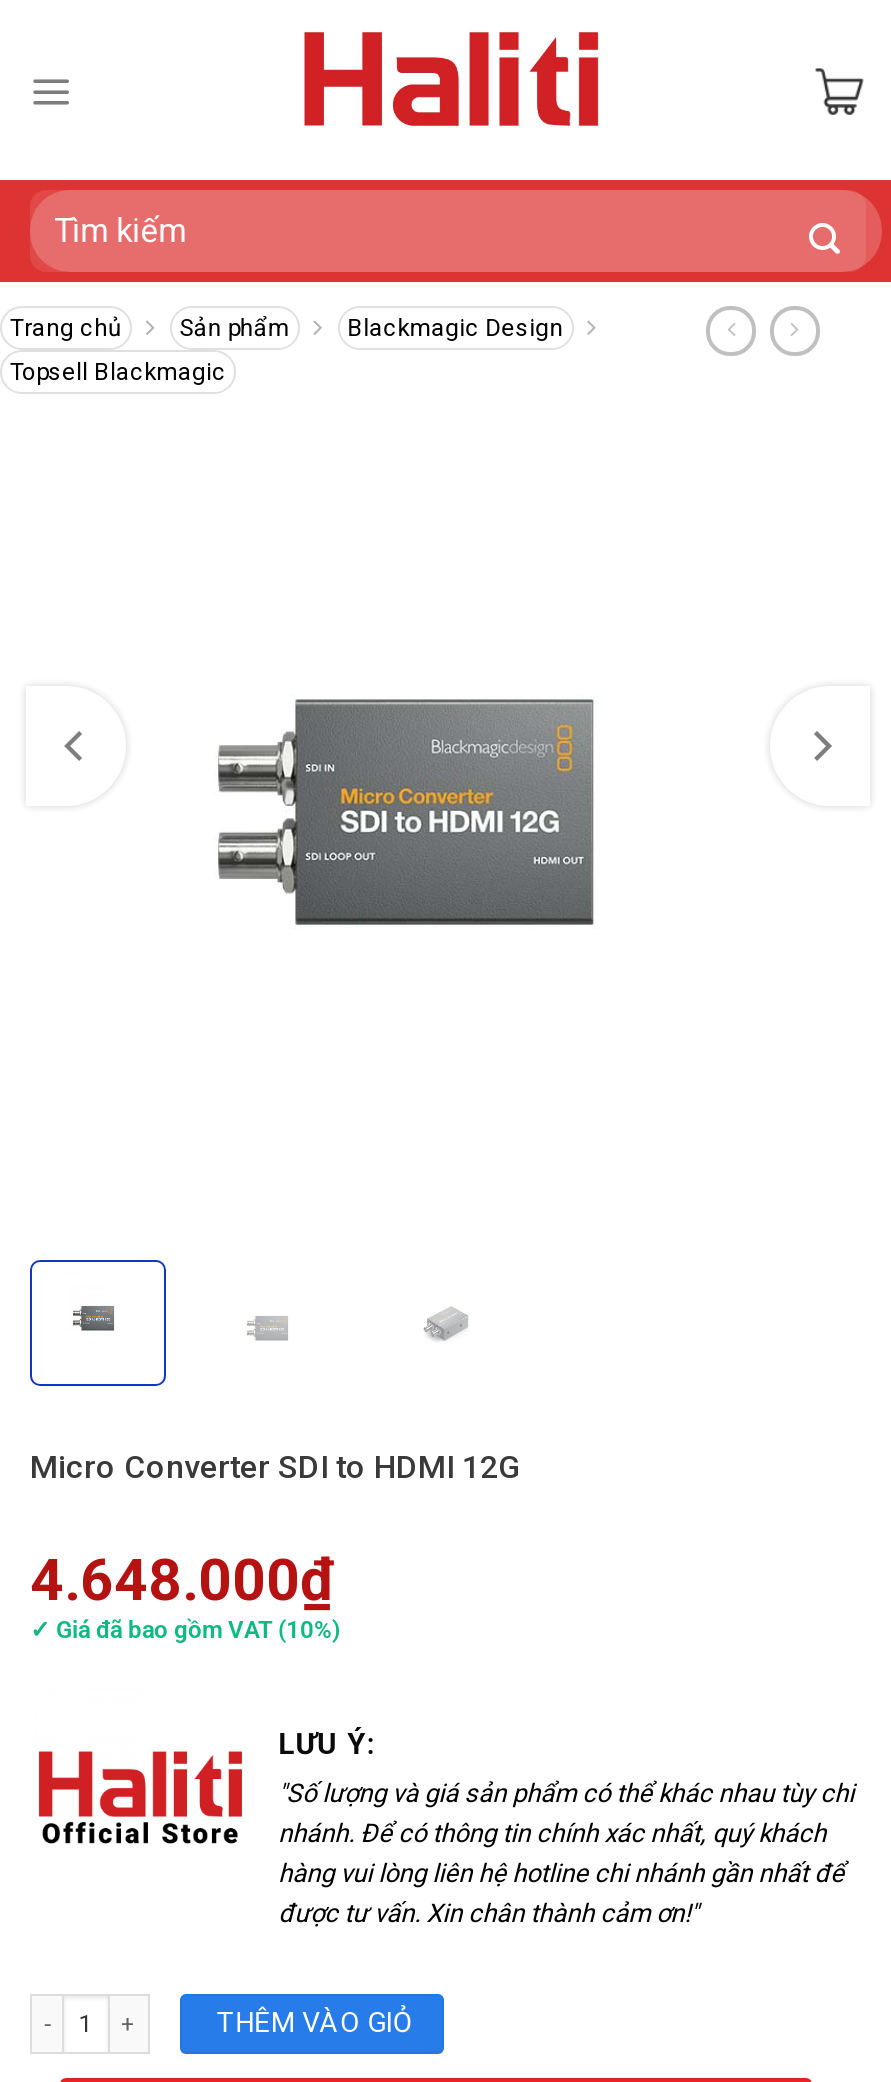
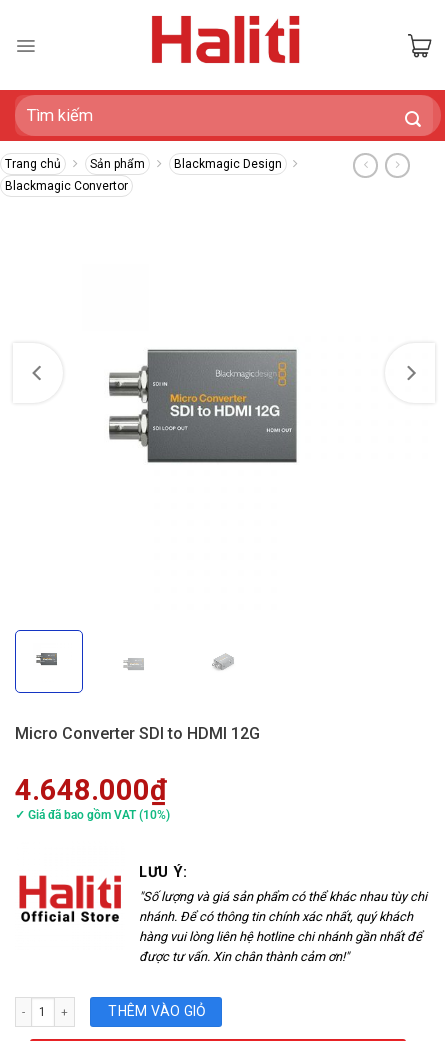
- Topsell Blackmagic
+ Blackmagic Convertor
